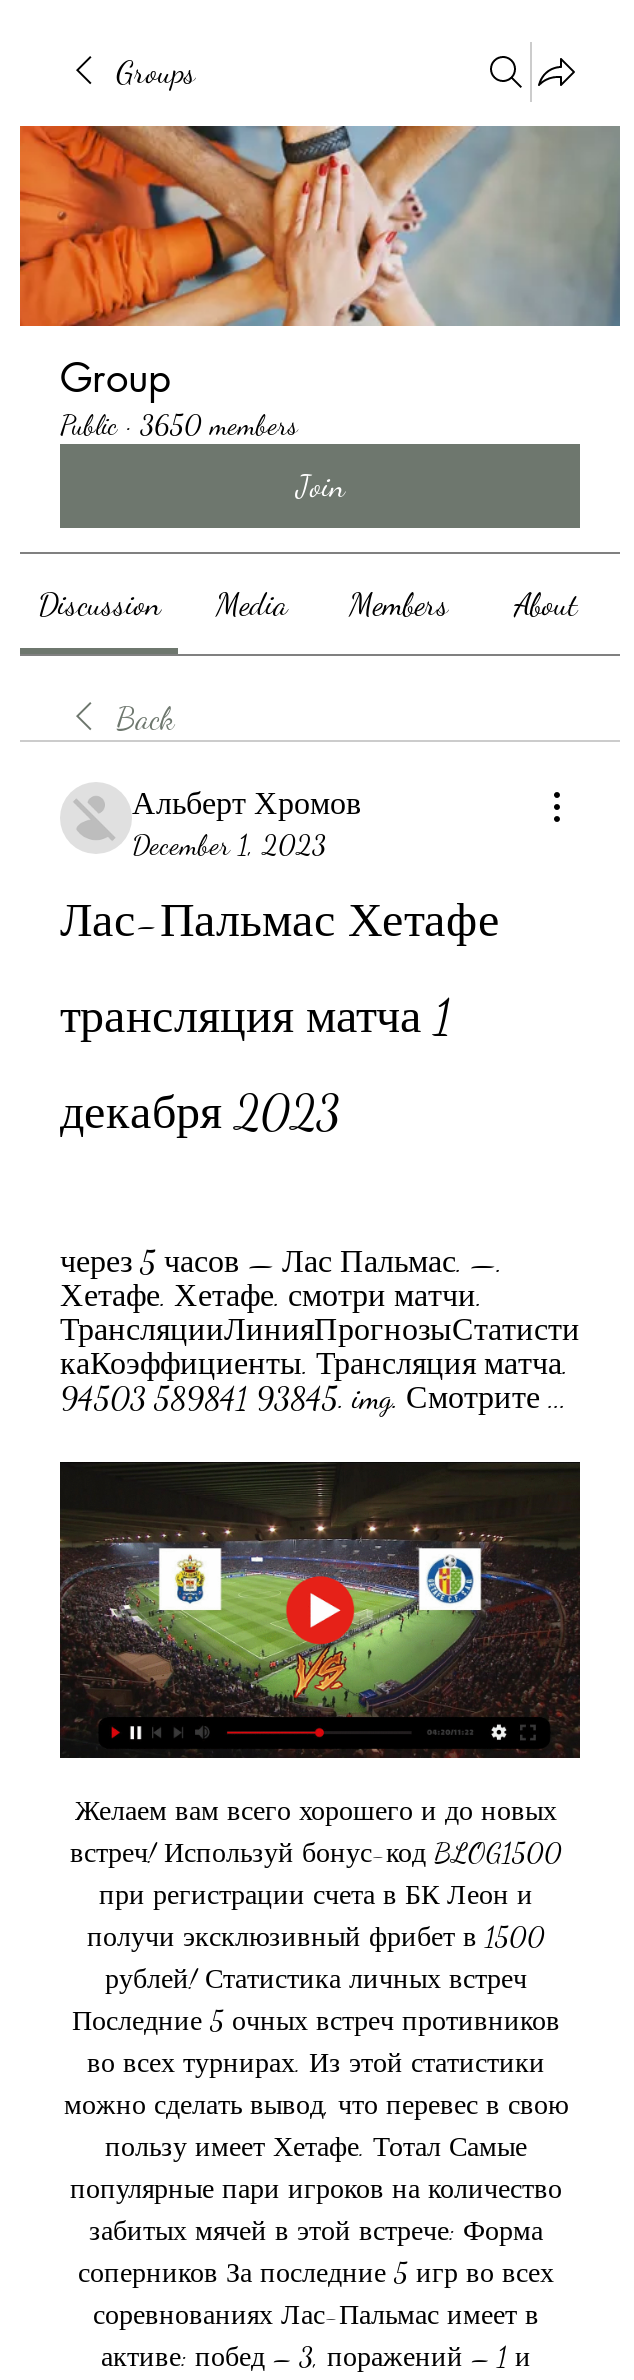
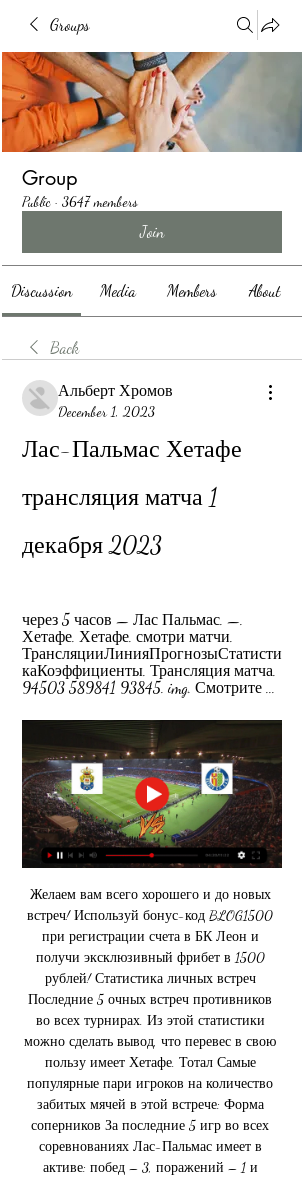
- Public · 3650 members
+ Public · 3647 members
